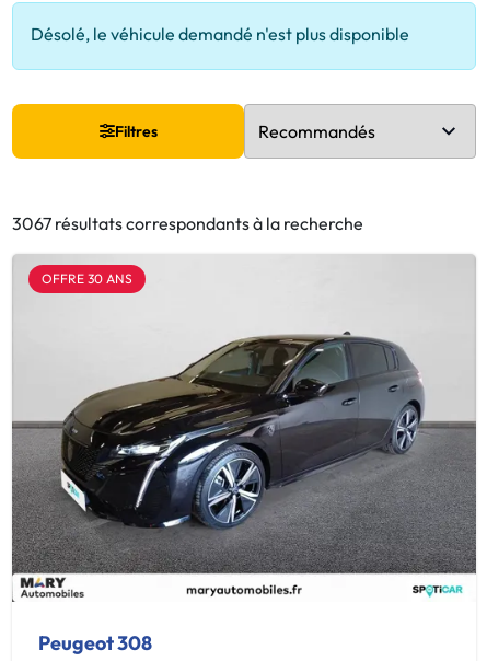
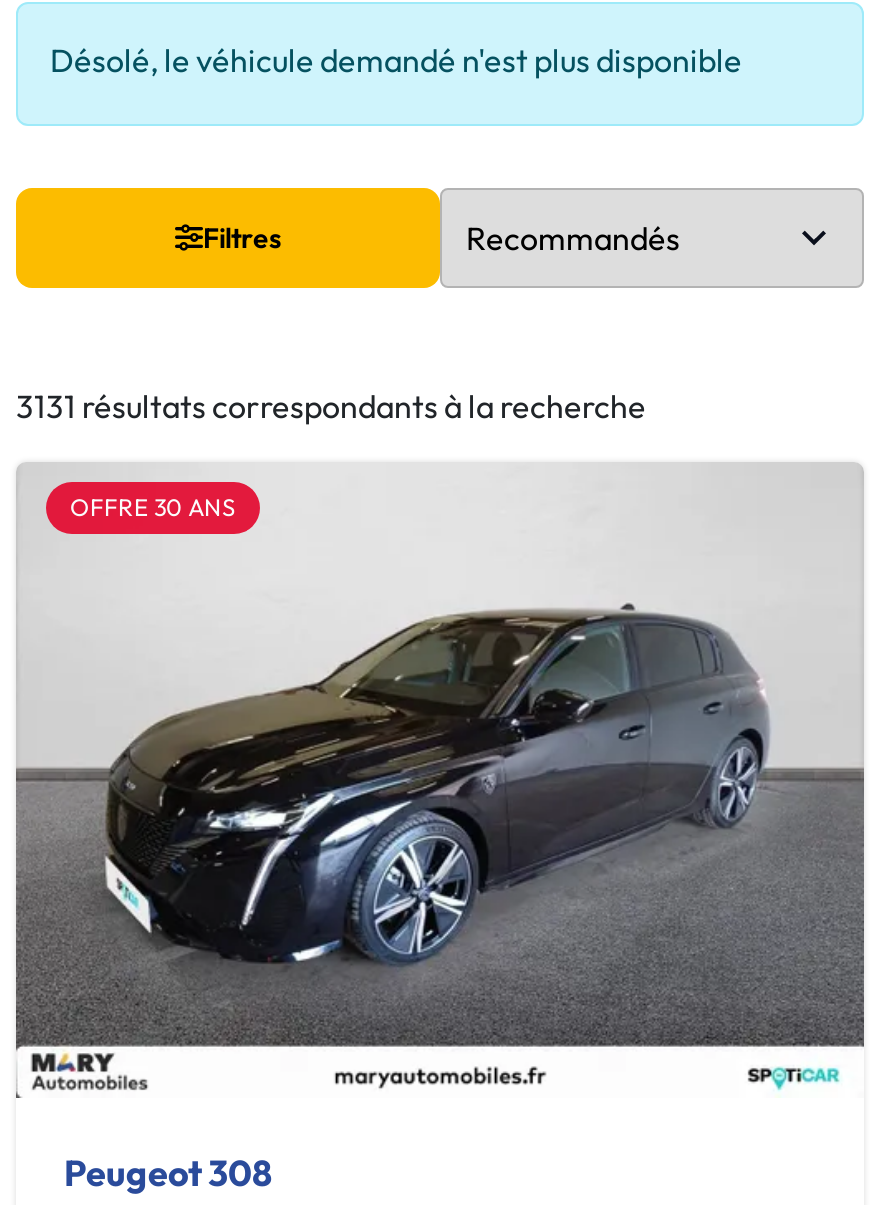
- 3067 résultats correspondants à la recherche
+ 3131 résultats correspondants à la recherche
